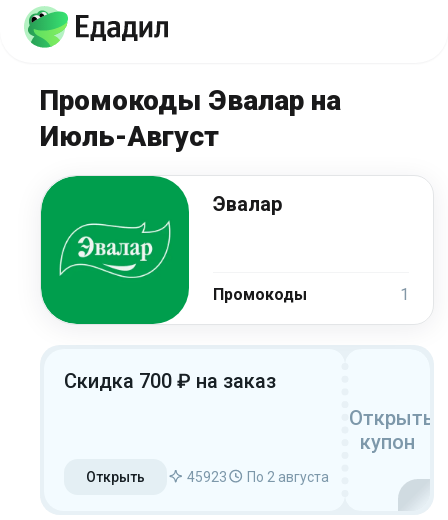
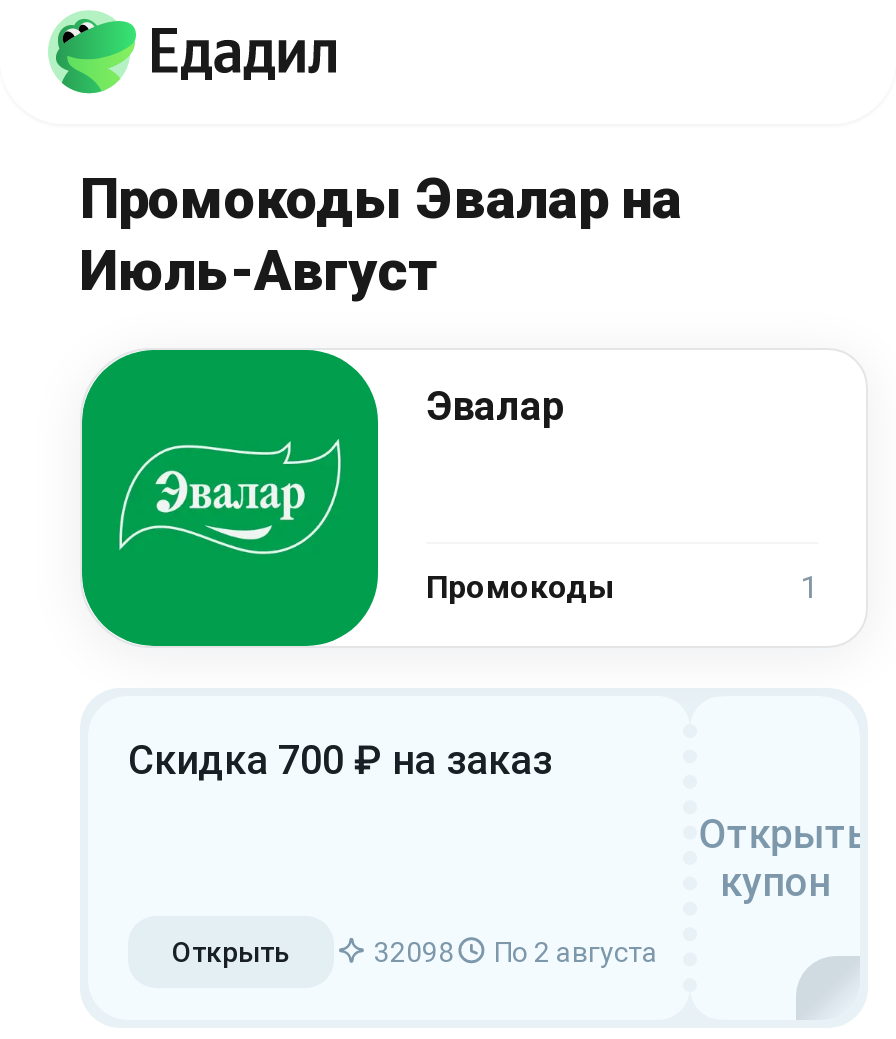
- 45923 По 2 августа
+ 32098 По 2 августа
